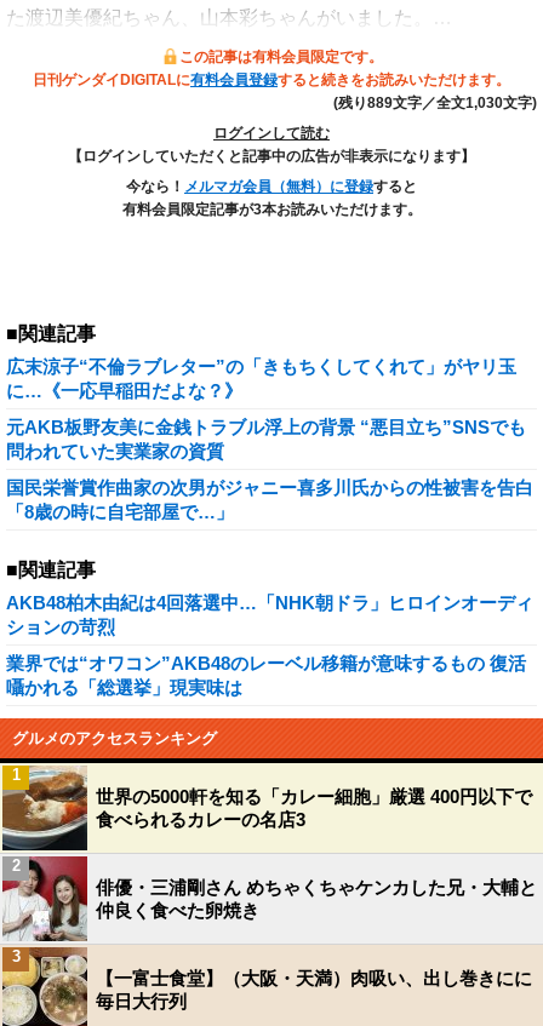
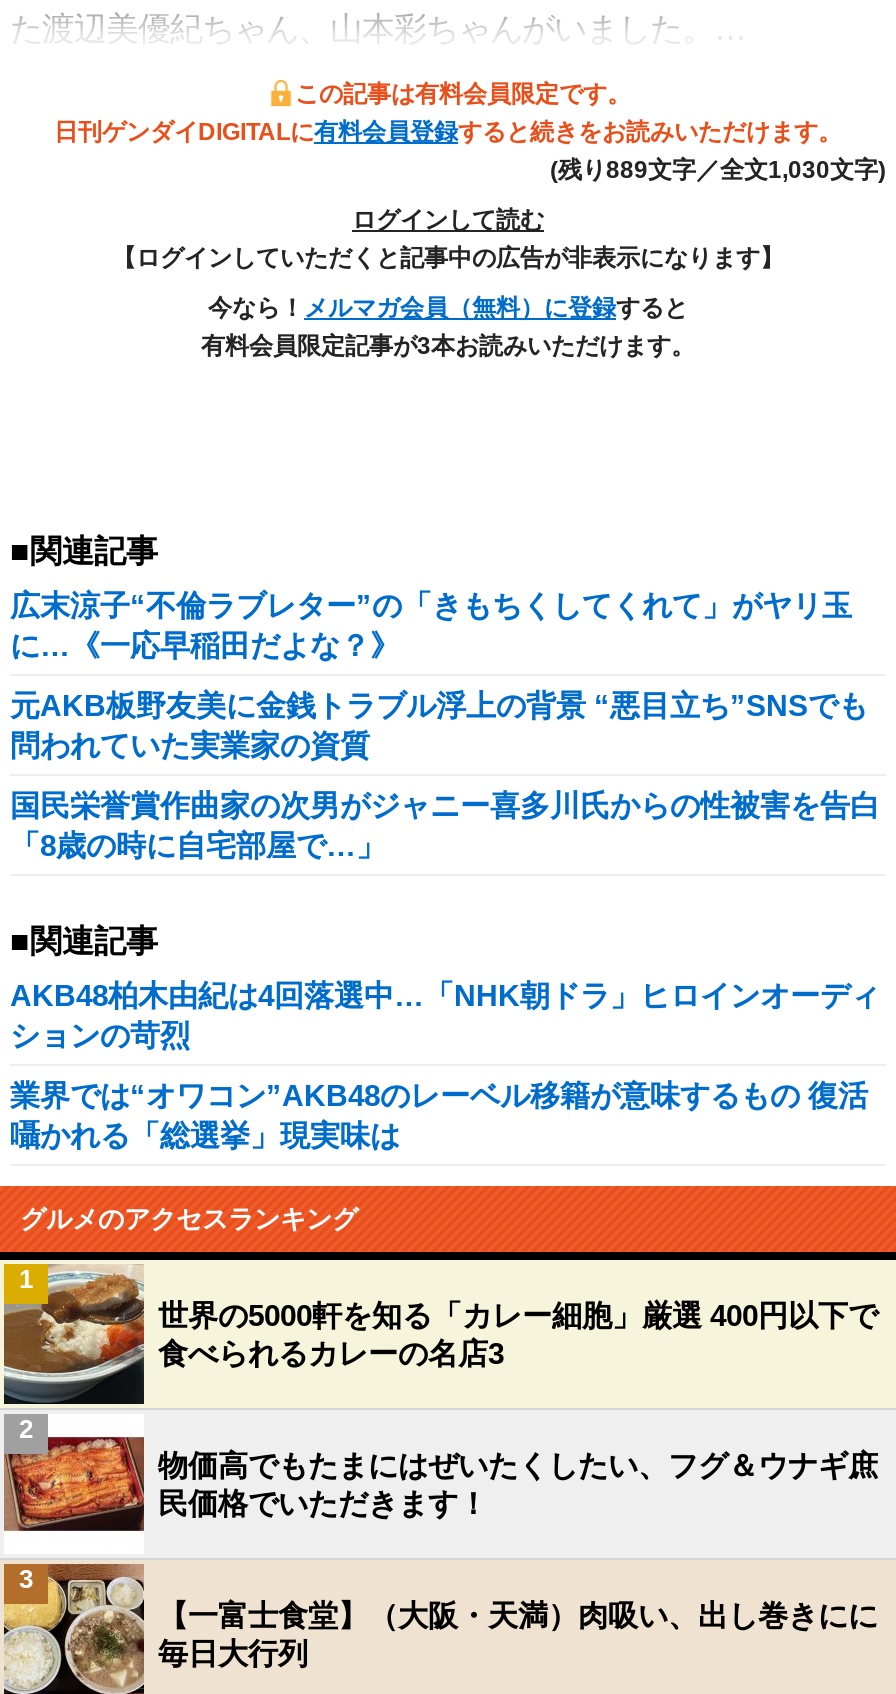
- [image]
- 俳優・三浦剛さん めちゃくちゃケンカした兄・大輔と
- 仲良く食べた卵焼き
+ [image]
+ 物価高でもたまにはぜいたくしたい、フグ＆ウナギ庶
+ 民価格でいただきます！
